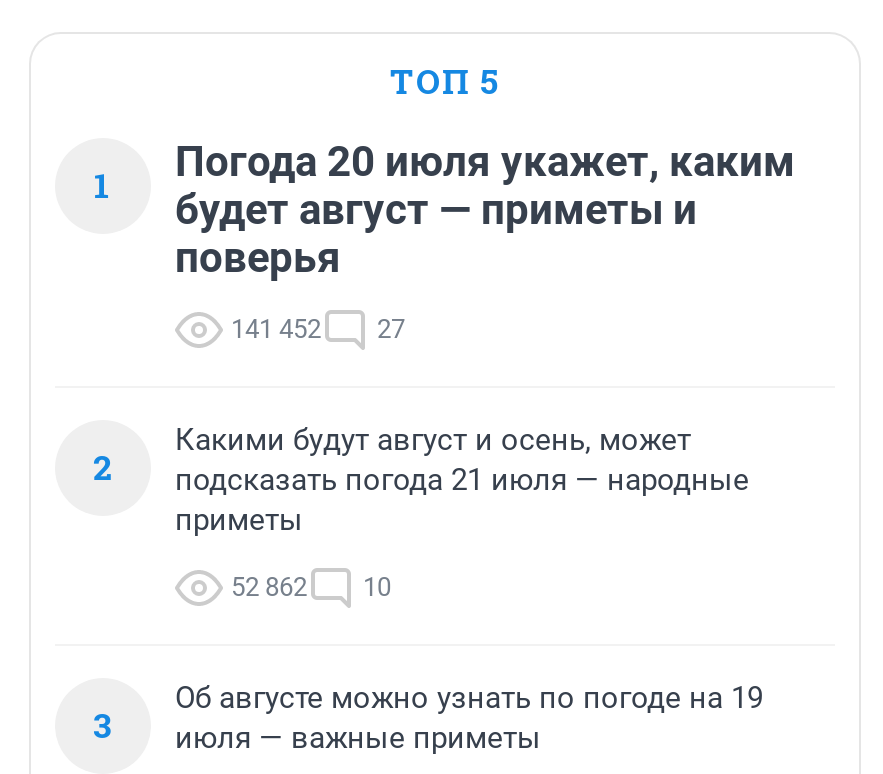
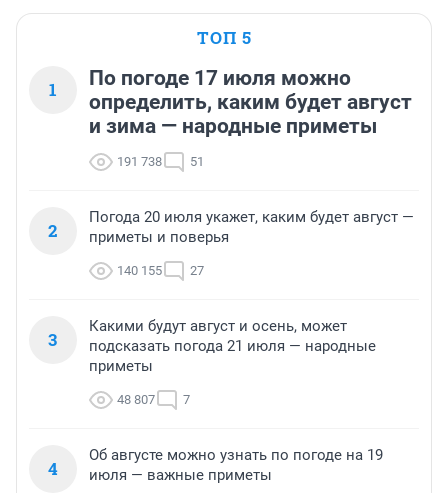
- Погода 20 июля укажет, каким
- будет август — приметы и
- поверья
+ По погоде 17 июля можно
+ определить, каким будет август
+ и зима — народные приметы

+ Погода 20 июля укажет, каким будет август —
+ приметы и поверья
+ 140 155
+ 27
+ 3

- 141 452
- 27
+ 191 738
+ 51

- 52 862
+ 48 807

- 10
+ 7

- 3 июля — важные приметы
+ 4 июля — важные приметы
